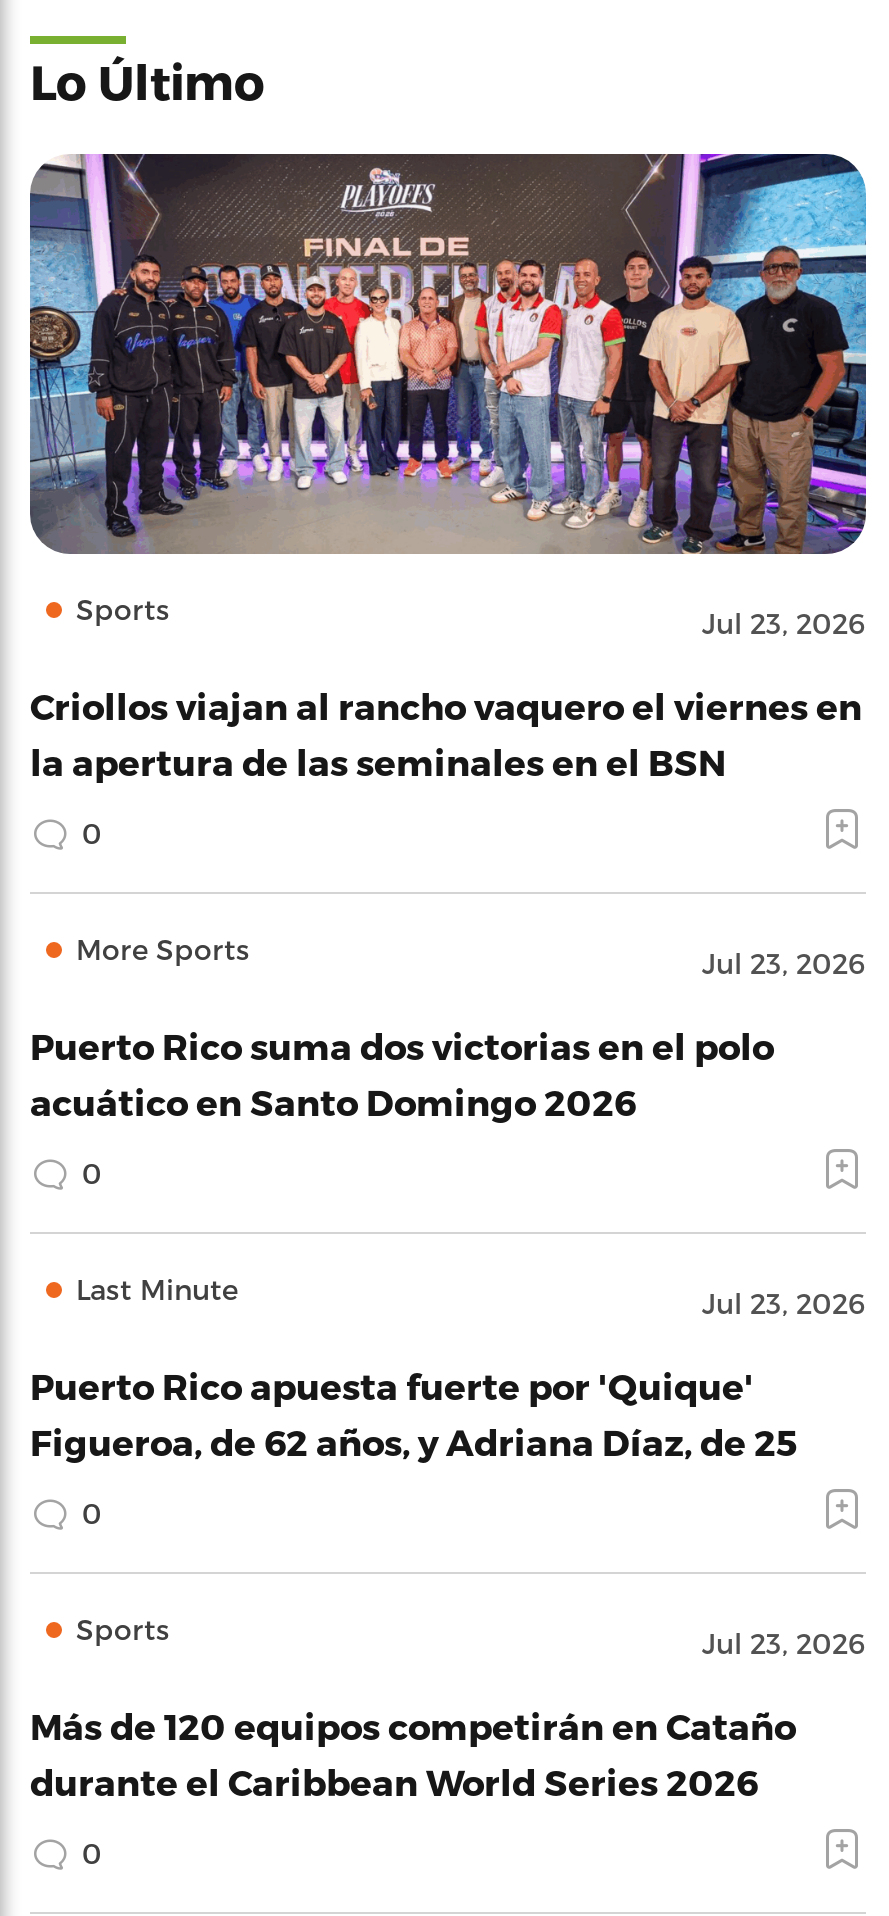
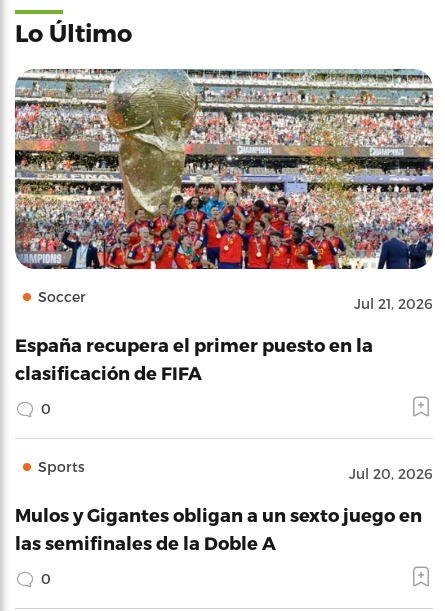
- [image]
- Sports
- Jul 23, 2026
- Criollos viajan al rancho vaquero el viernes en
- la apertura de las seminales en el BSN
- 0
- More Sports
- Jul 23, 2026
- Puerto Rico suma dos victorias en el polo
- acuático en Santo Domingo 2026
- 0
- Last Minute
- Jul 23, 2026
- Puerto Rico apuesta fuerte por 'Quique'
- Figueroa, de 62 años, y Adriana Díaz, de 25
+ [image]
+ Soccer
+ Jul 21, 2026
+ España recupera el primer puesto en la
+ clasificación de FIFA

- Jul 23, 2026
+ Jul 20, 2026

- Más de 120 equipos competirán en Cataño
- durante el Caribbean World Series 2026
+ Mulos y Gigantes obligan a un sexto juego en
+ las semifinales de la Doble A
